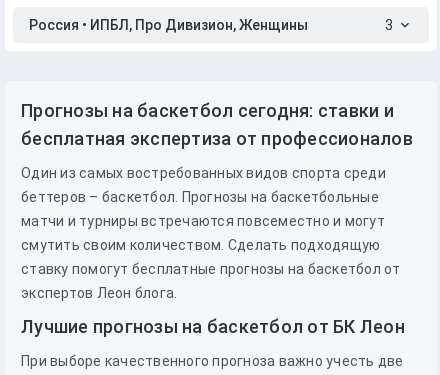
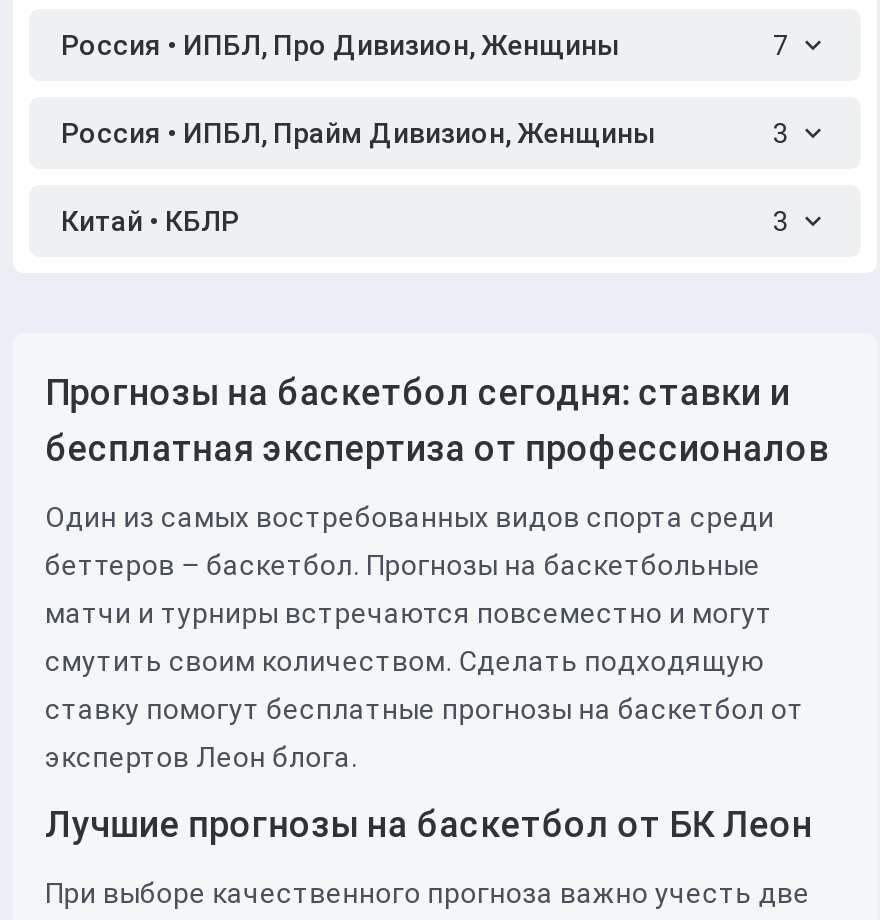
+ 7
+ Россия • ИПБЛ, Прайм Дивизион, Женщины
+ 3
+ Китай • КБЛР
